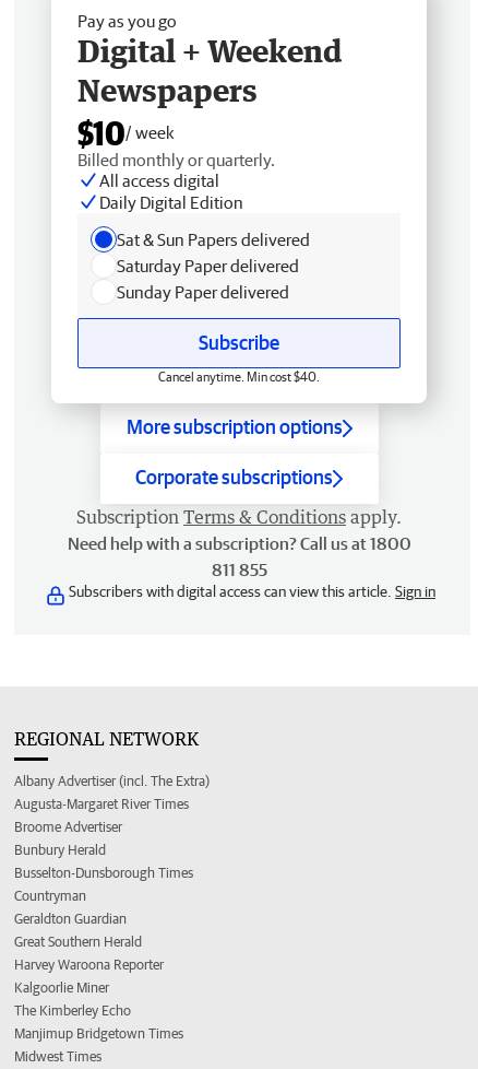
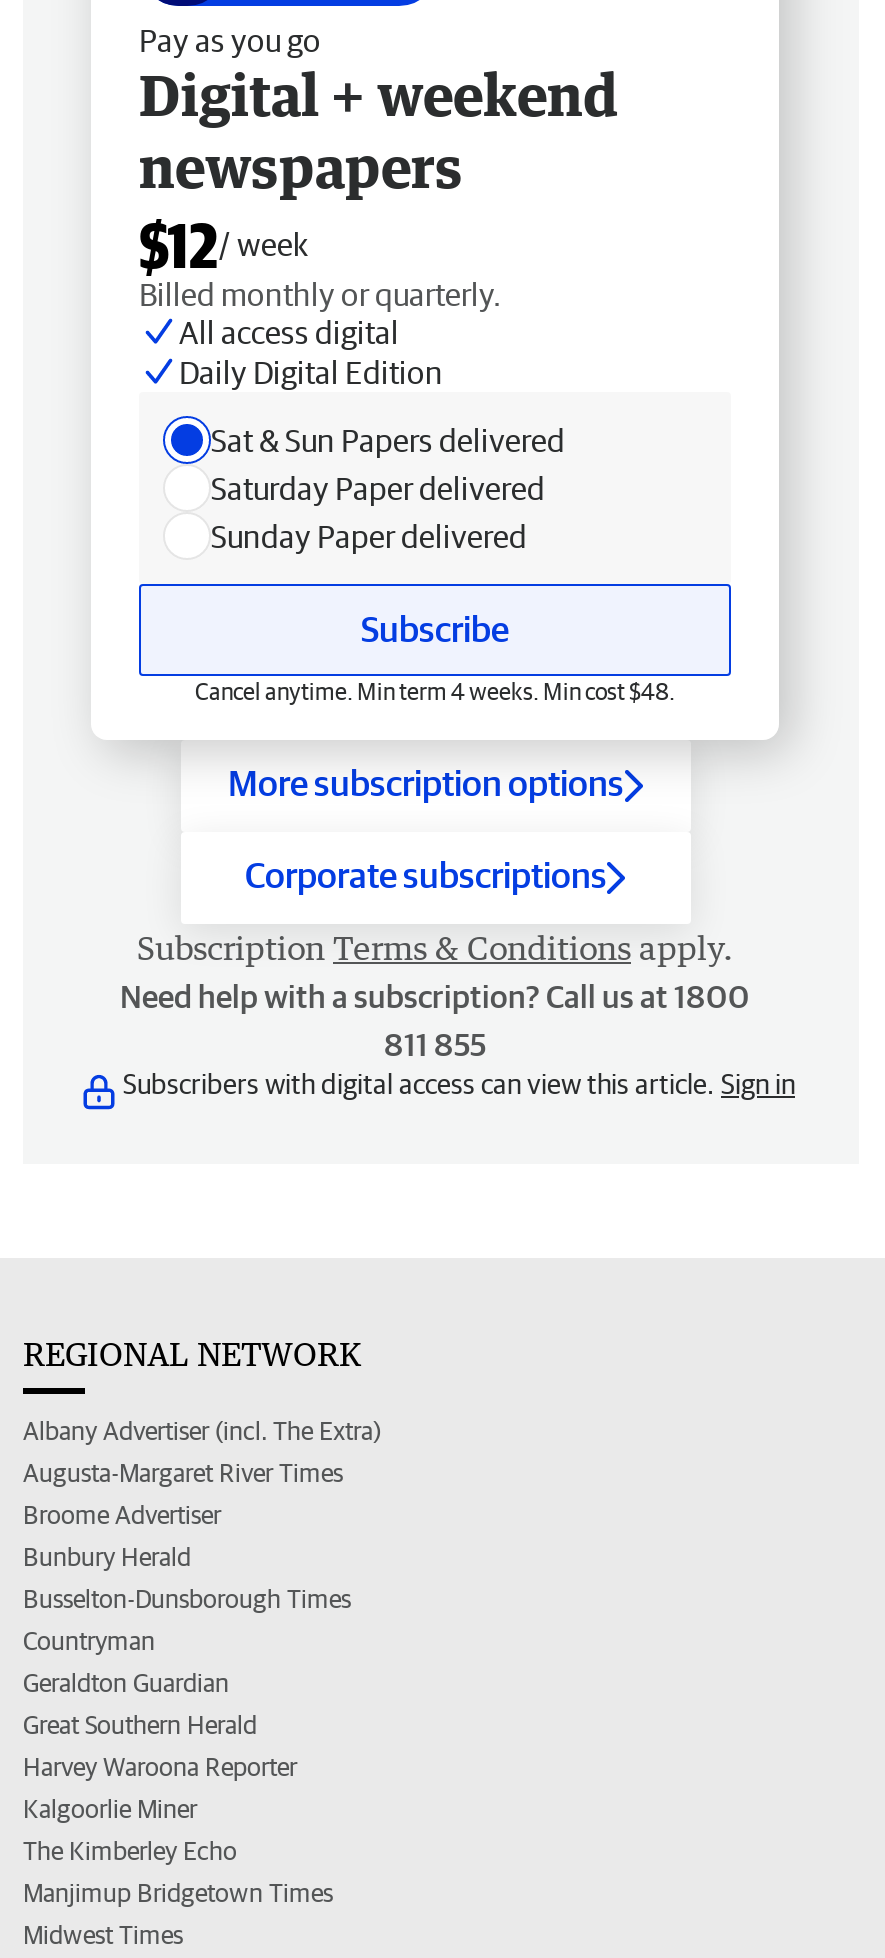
- Digital + Weekend
- Newspapers
- $10/ week
+ Digital + weekend
+ newspapers
+ $12/ week

- Cancel anytime. Min cost $40.
+ Cancel anytime. Min term 4 weeks. Min cost $48.
